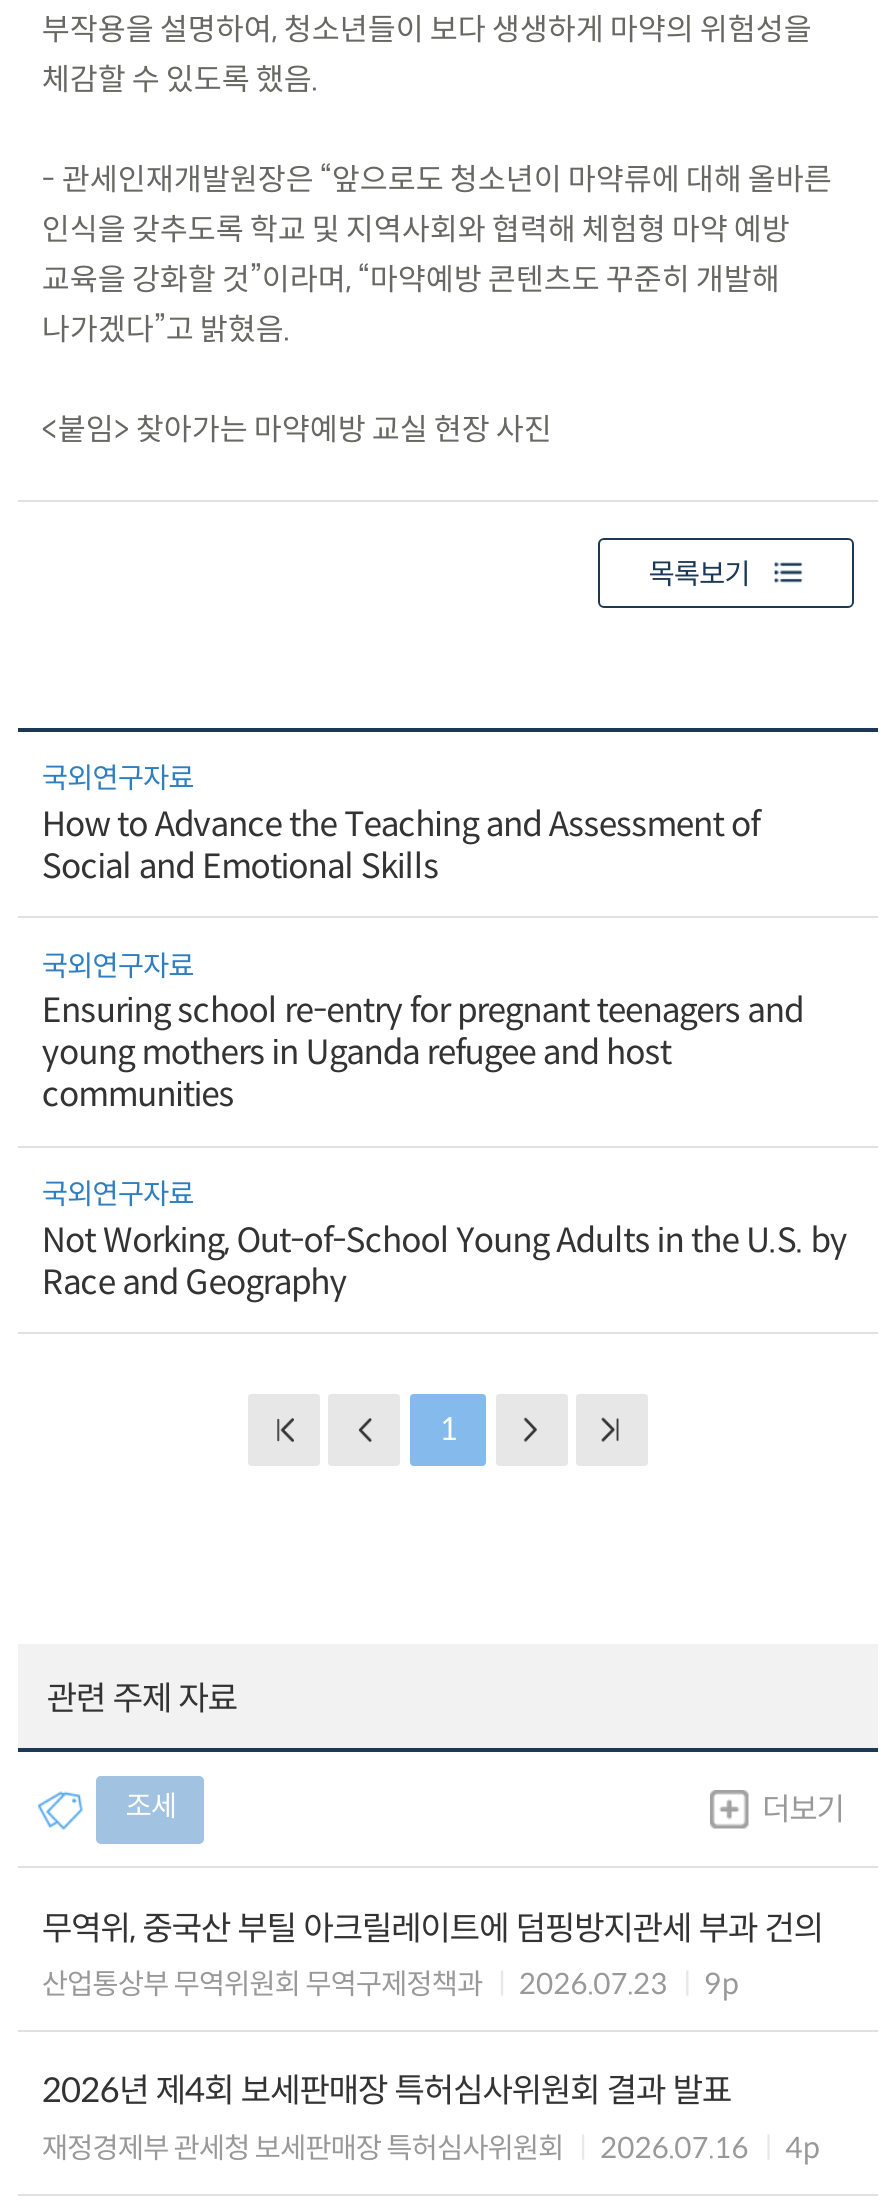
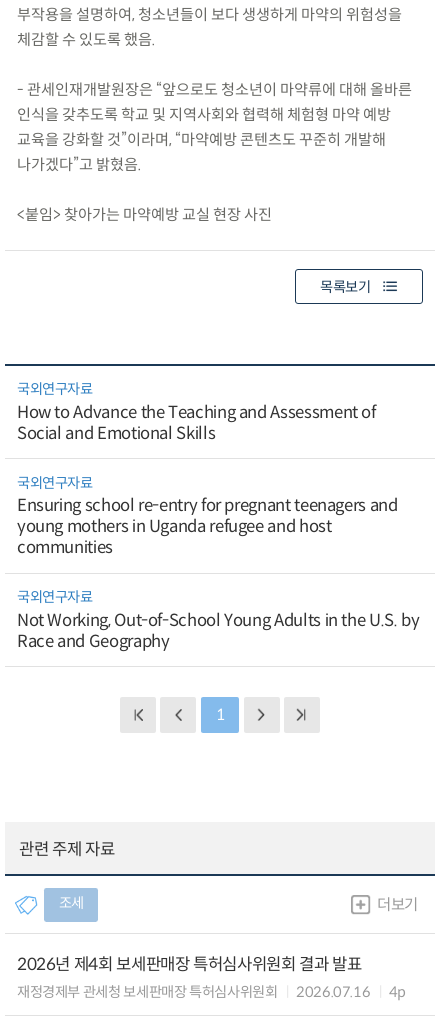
- 무역위, 중국산 부틸 아크릴레이트에 덤핑방지관세 부과 건의
- 산업통상부 무역위원회 무역구제정책과
- 2026.07.23
- 9p
